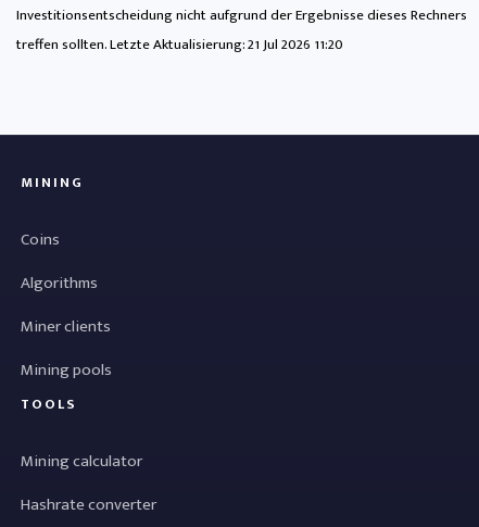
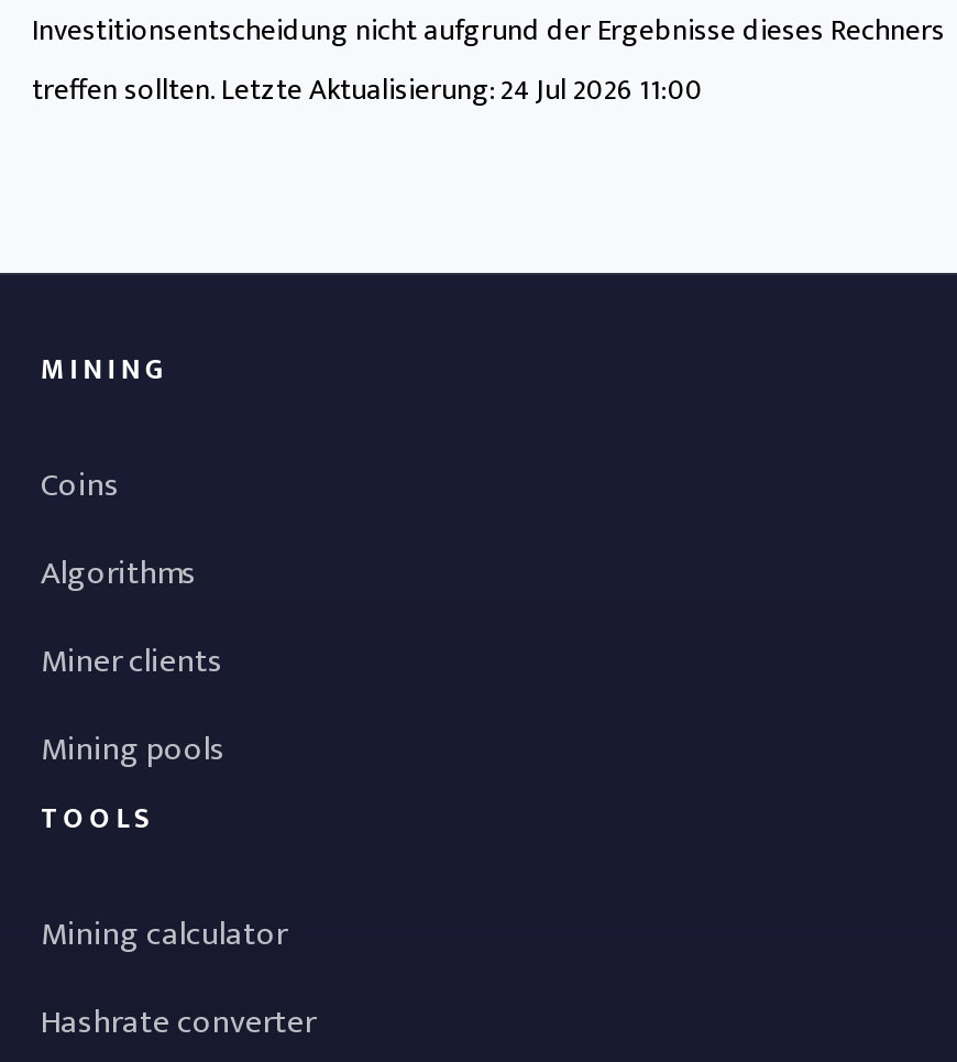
- treffen sollten. Letzte Aktualisierung:21 Jul 2026 11:20
+ treffen sollten. Letzte Aktualisierung:24 Jul 2026 11:00
